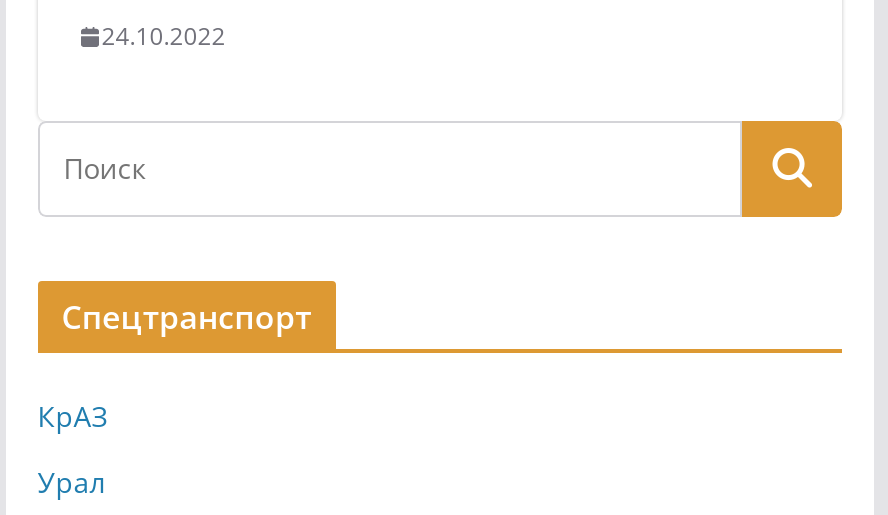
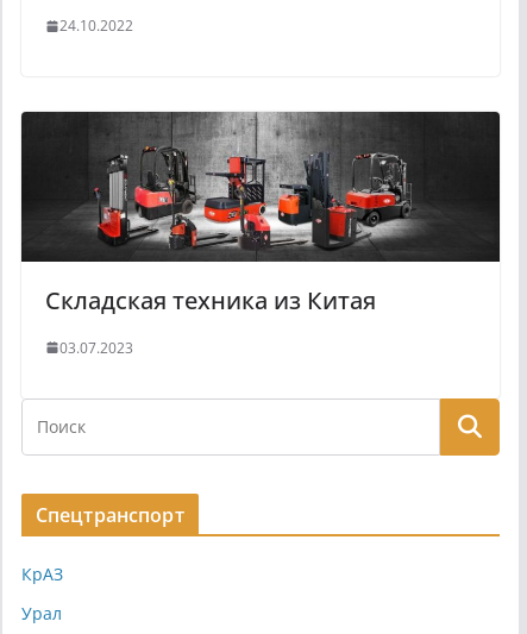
+ [image]
+ Складская техника из Китая
+ 03.07.2023
